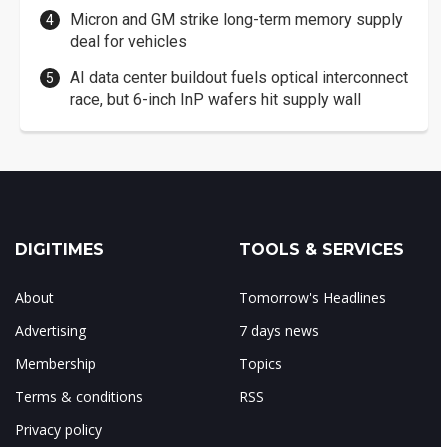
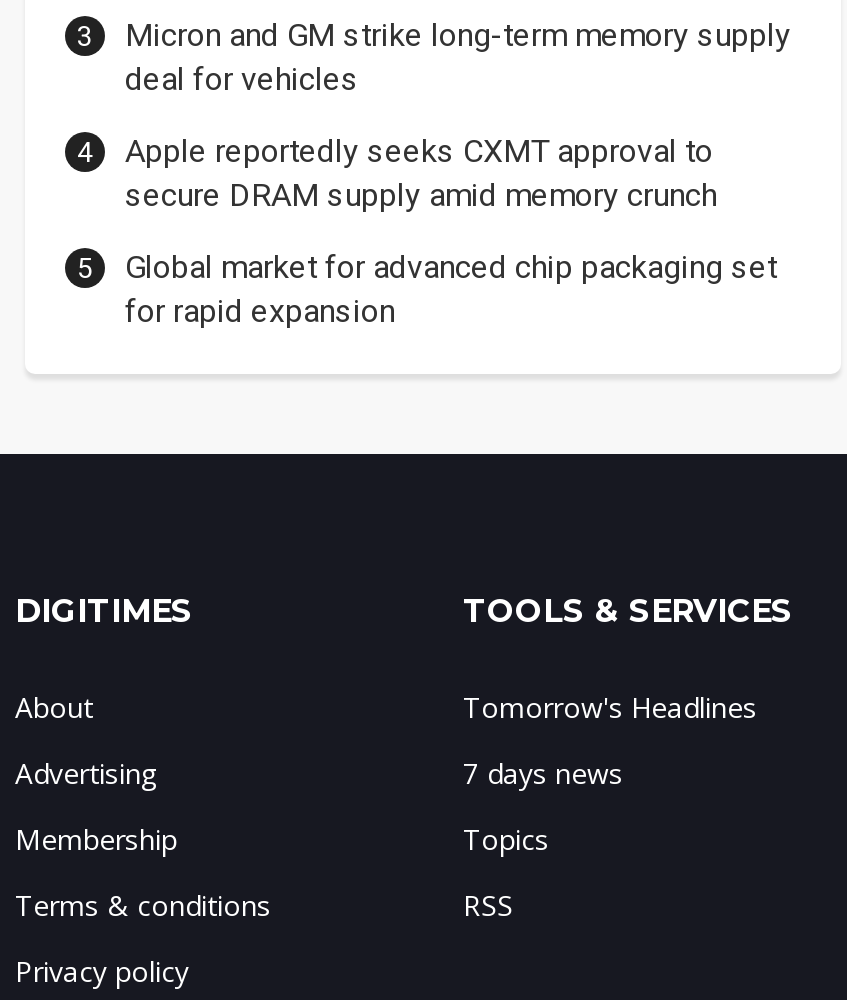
- AI data center buildout fuels optical interconnect
- race, but 6-inch InP wafers hit supply wall
+ Apple reportedly seeks CXMT approval to
+ secure DRAM supply amid memory crunch
+ Global market for advanced chip packaging set
+ for rapid expansion
